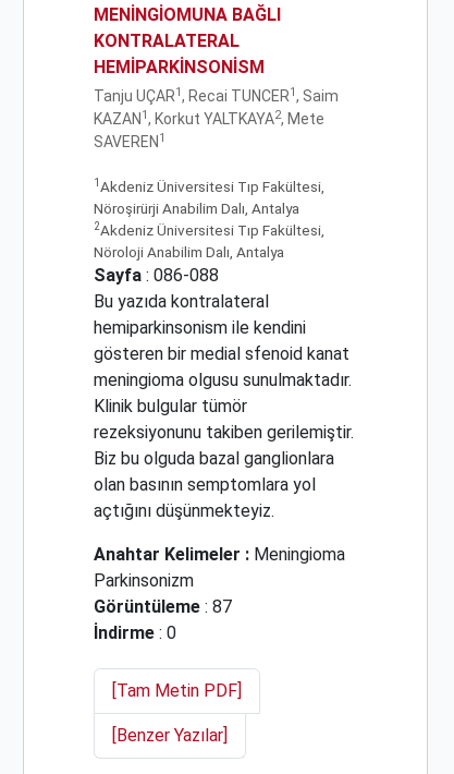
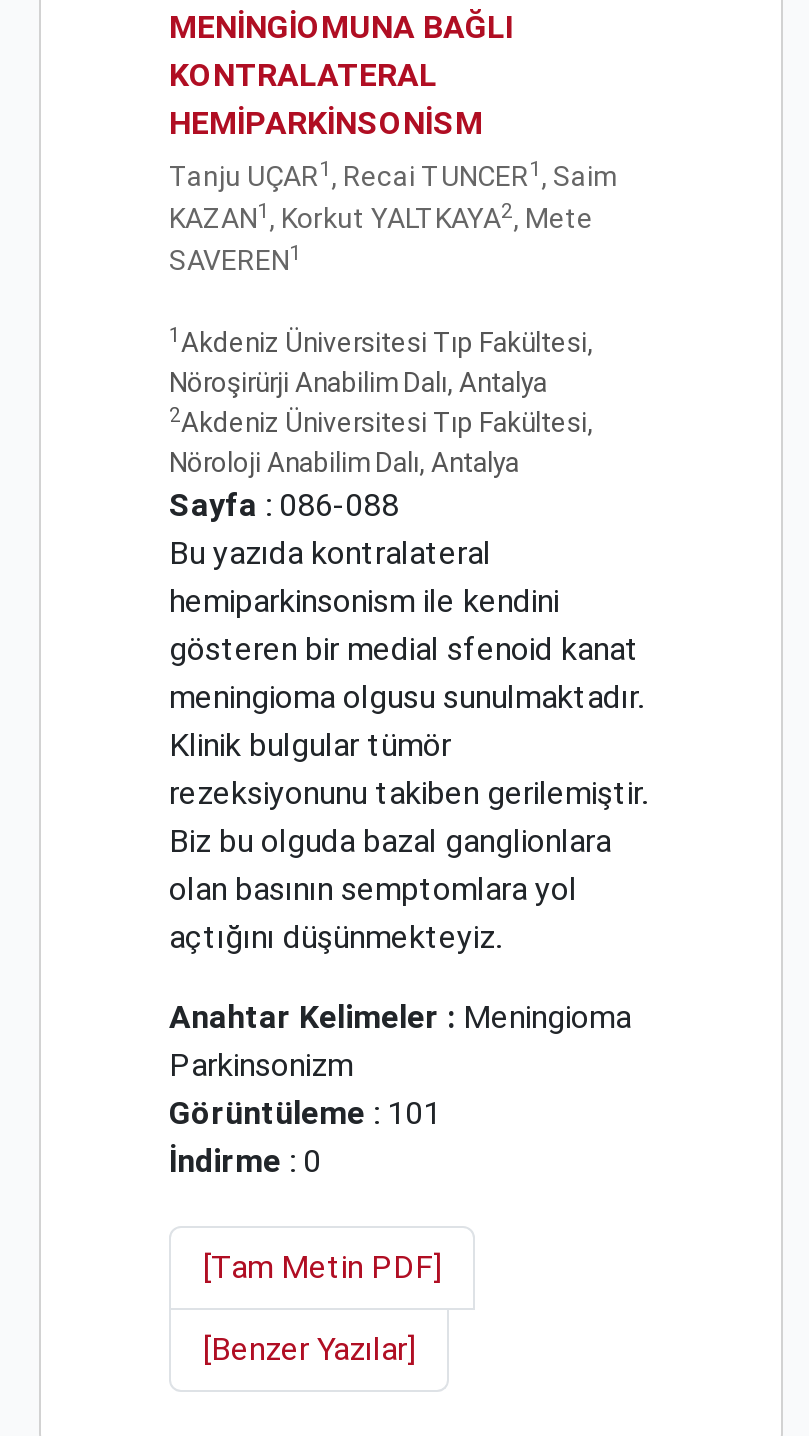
- Görüntüleme: 87
+ Görüntüleme: 101
